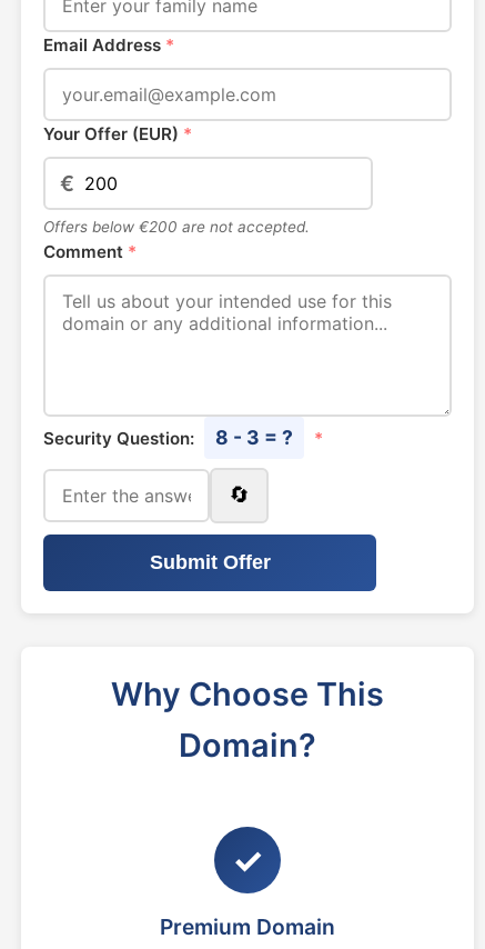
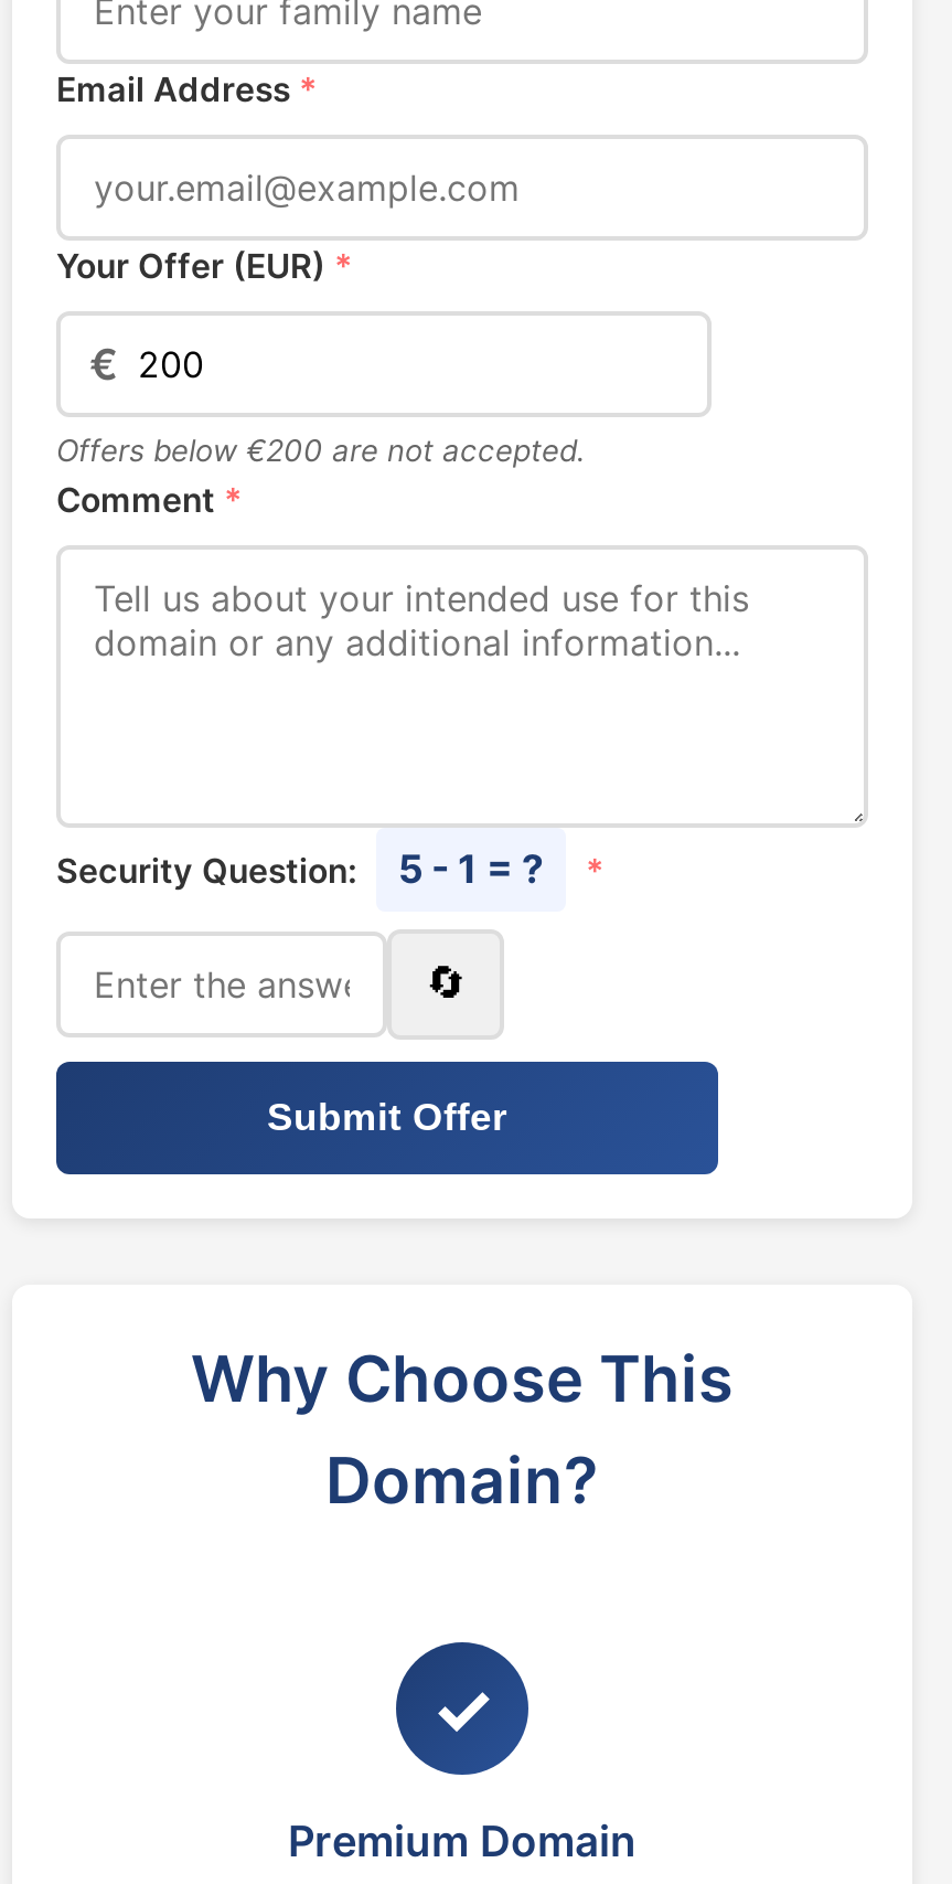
- 8 - 3 = ?
+ 5 - 1 = ?
